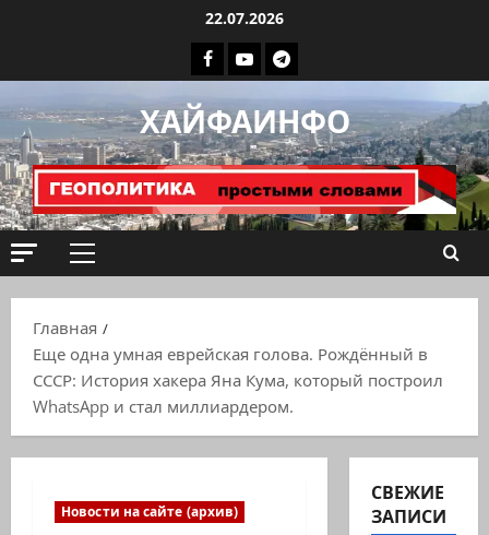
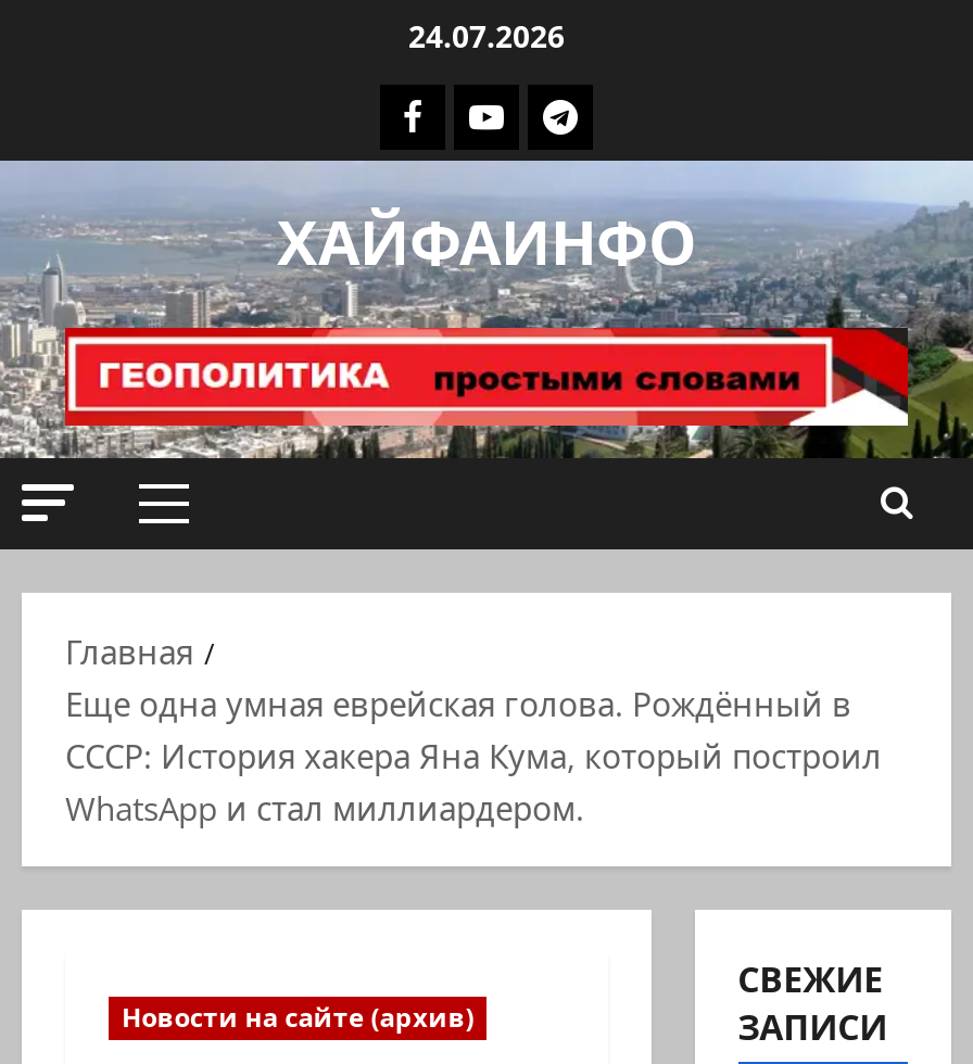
- 22.07.2026
+ 24.07.2026
